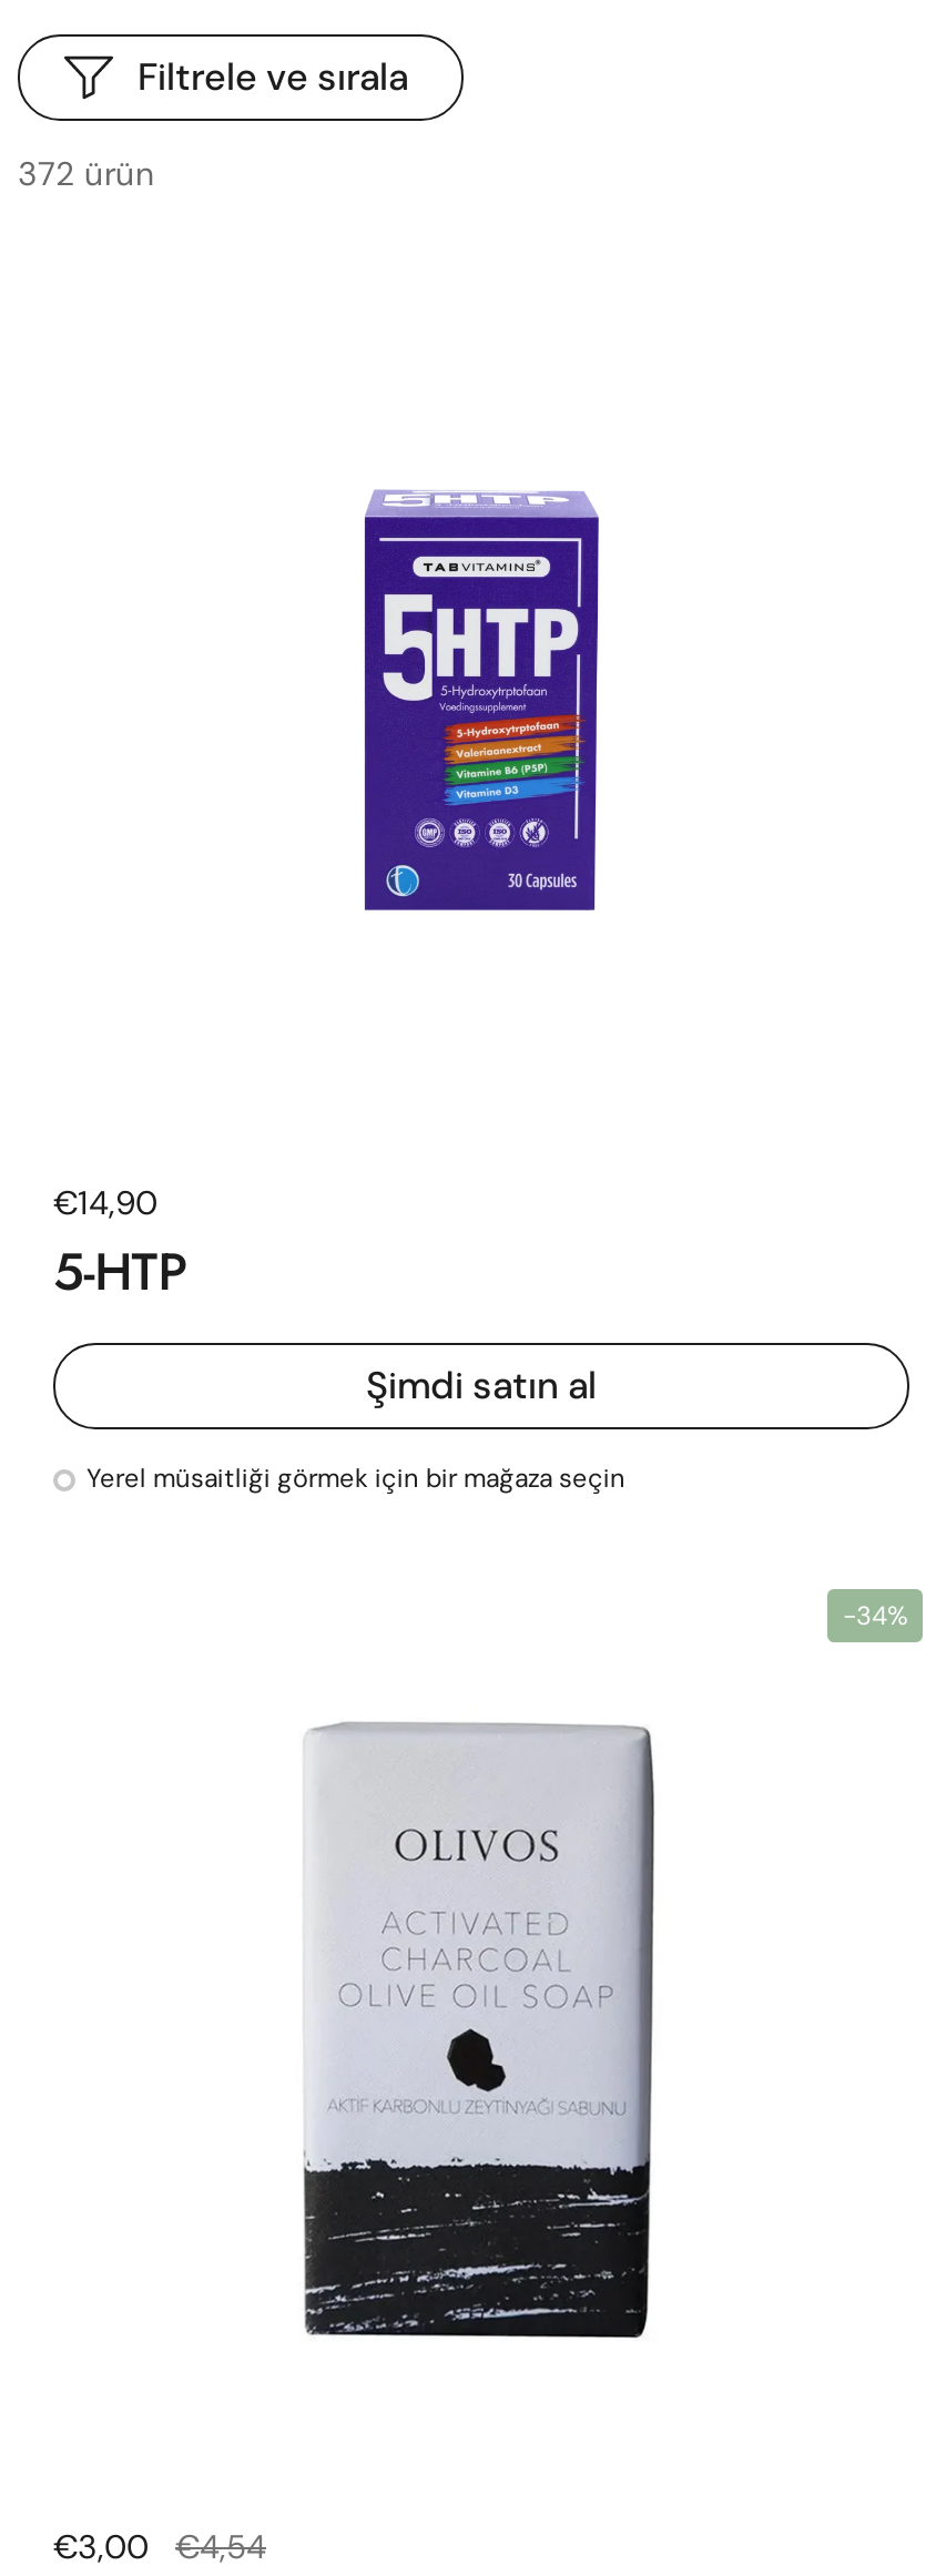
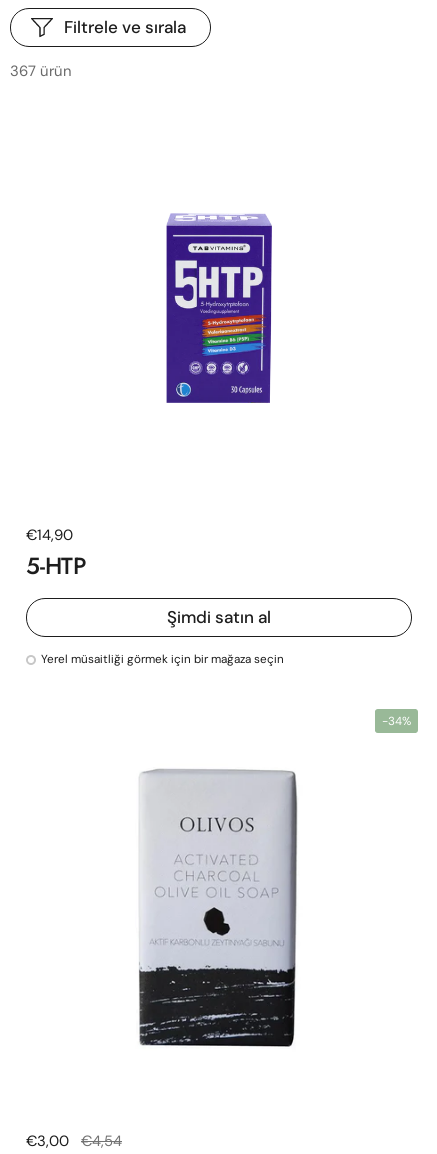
- 372 ürün
+ 367 ürün
